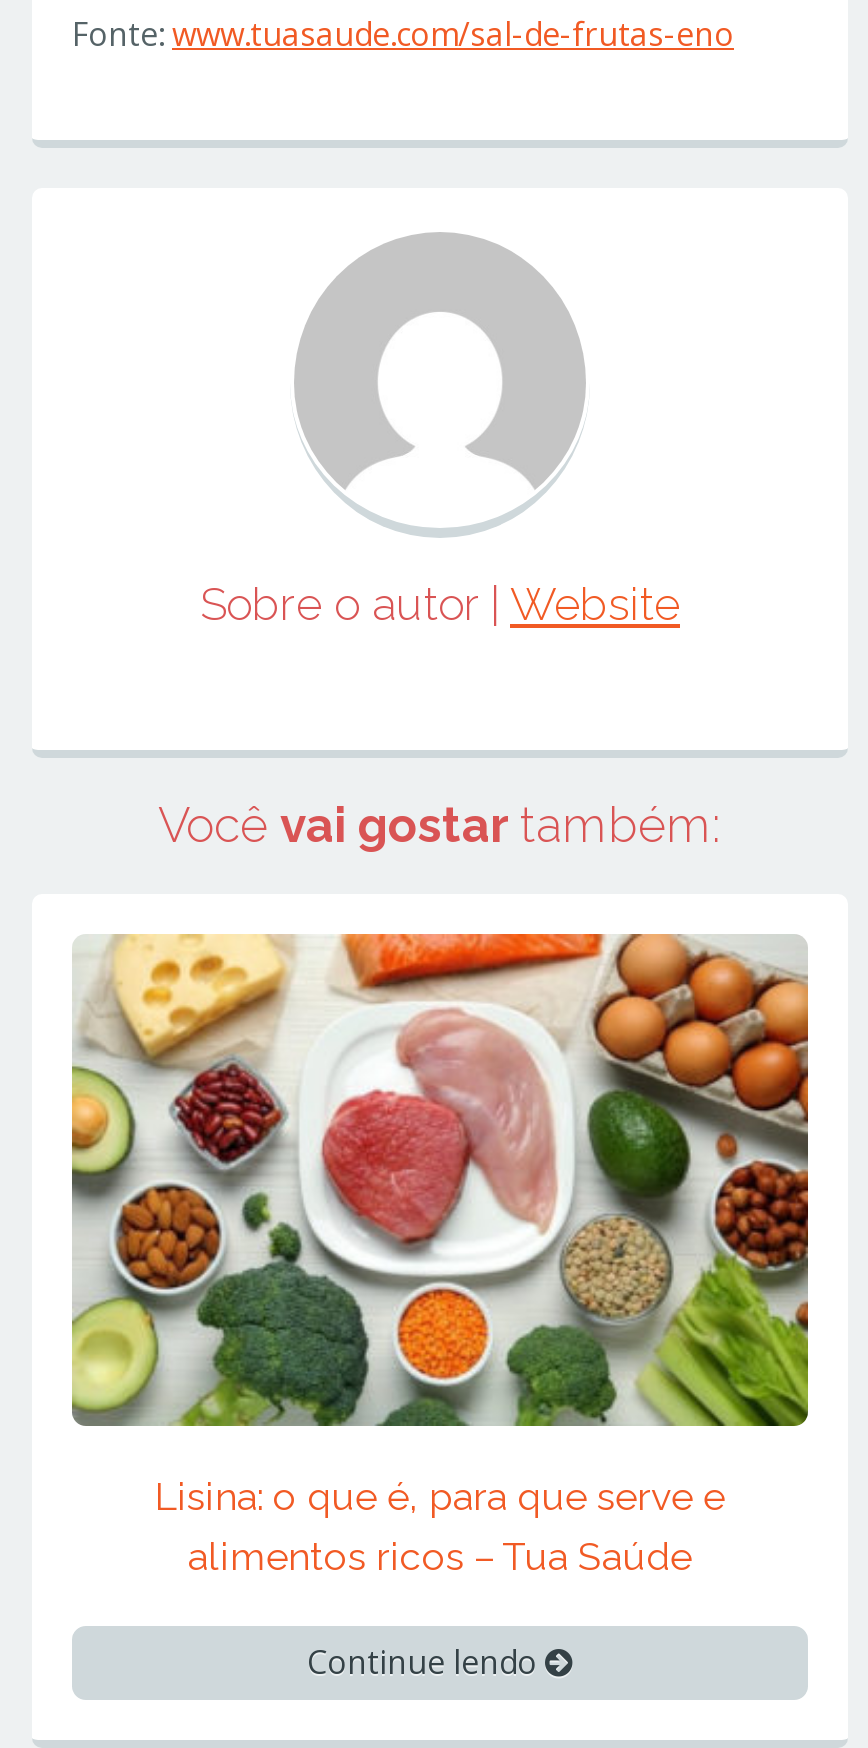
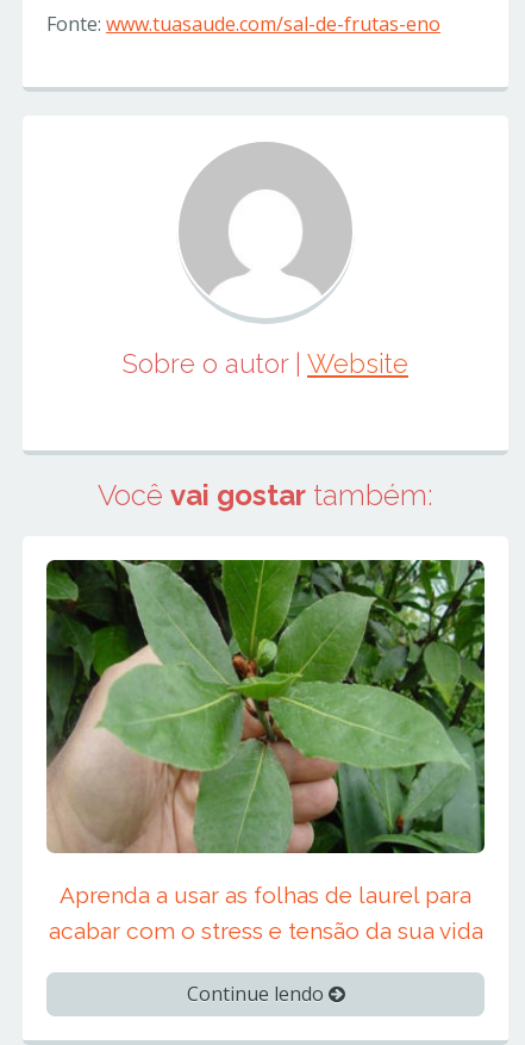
- [image]
- Lisina: o que é, para que serve e
- alimentos ricos – Tua Saúde
+ [image]
+ Aprenda a usar as folhas de laurel para
+ acabar com o stress e tensão da sua vida
